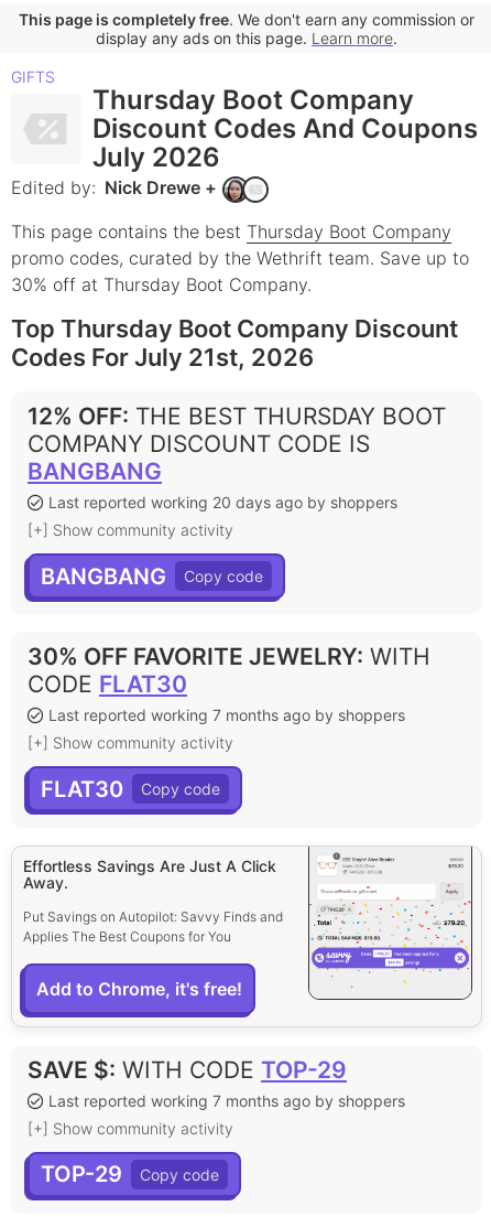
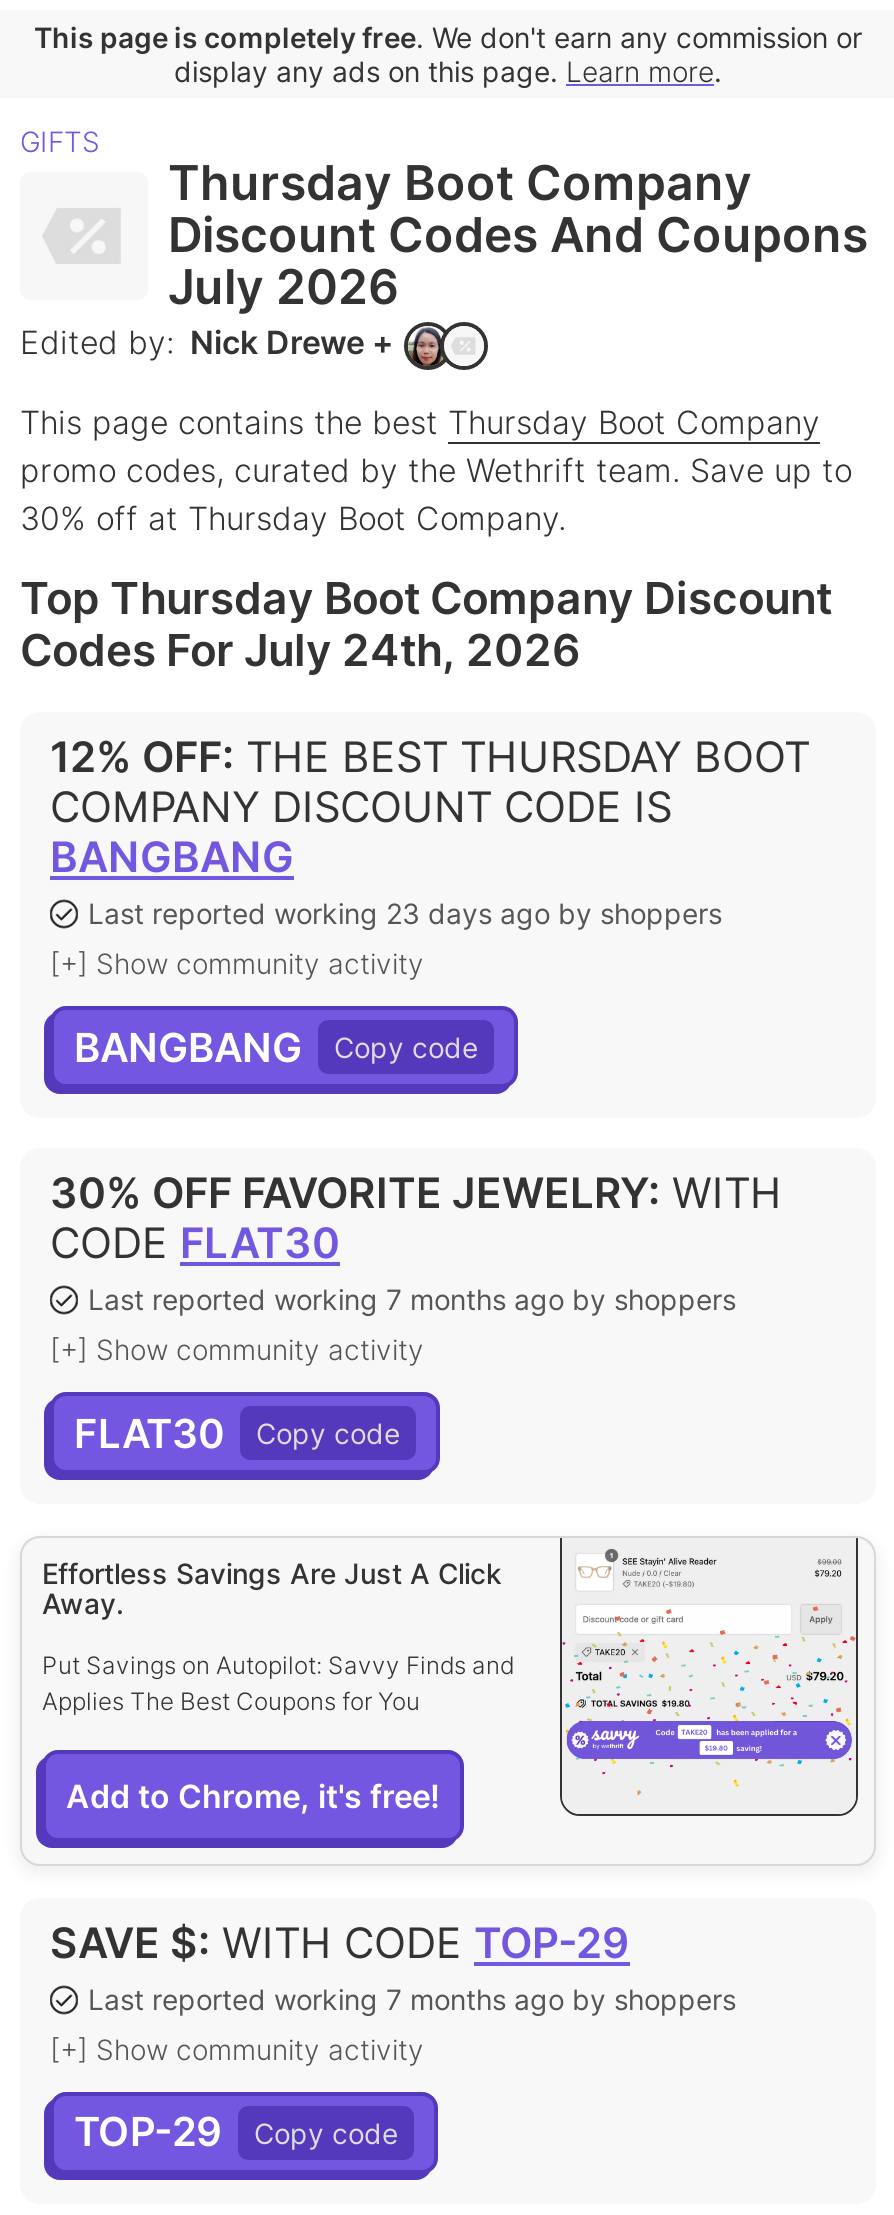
- Codes For July 21st, 2026
+ Codes For July 24th, 2026

- Last reported working 20 days ago by shoppers
+ Last reported working 23 days ago by shoppers
